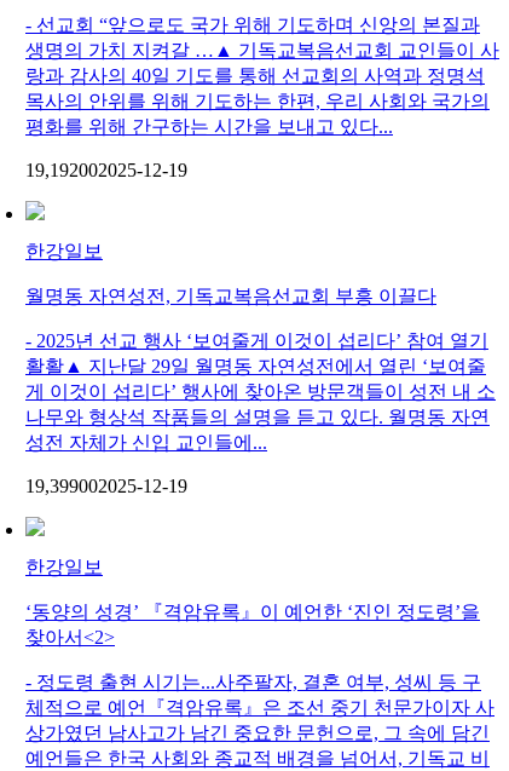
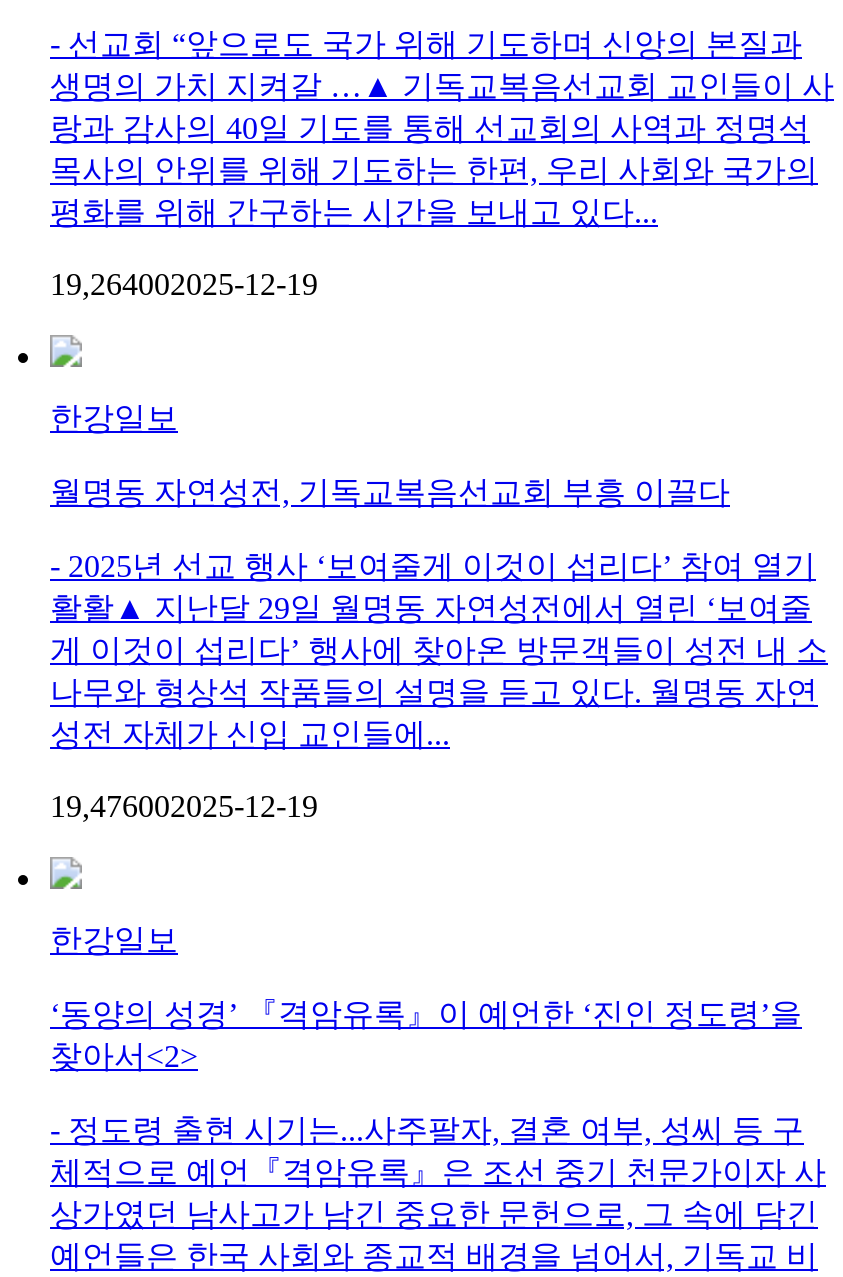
- 19,192002025-12-19
+ 19,264002025-12-19

- 19,399002025-12-19
+ 19,476002025-12-19
